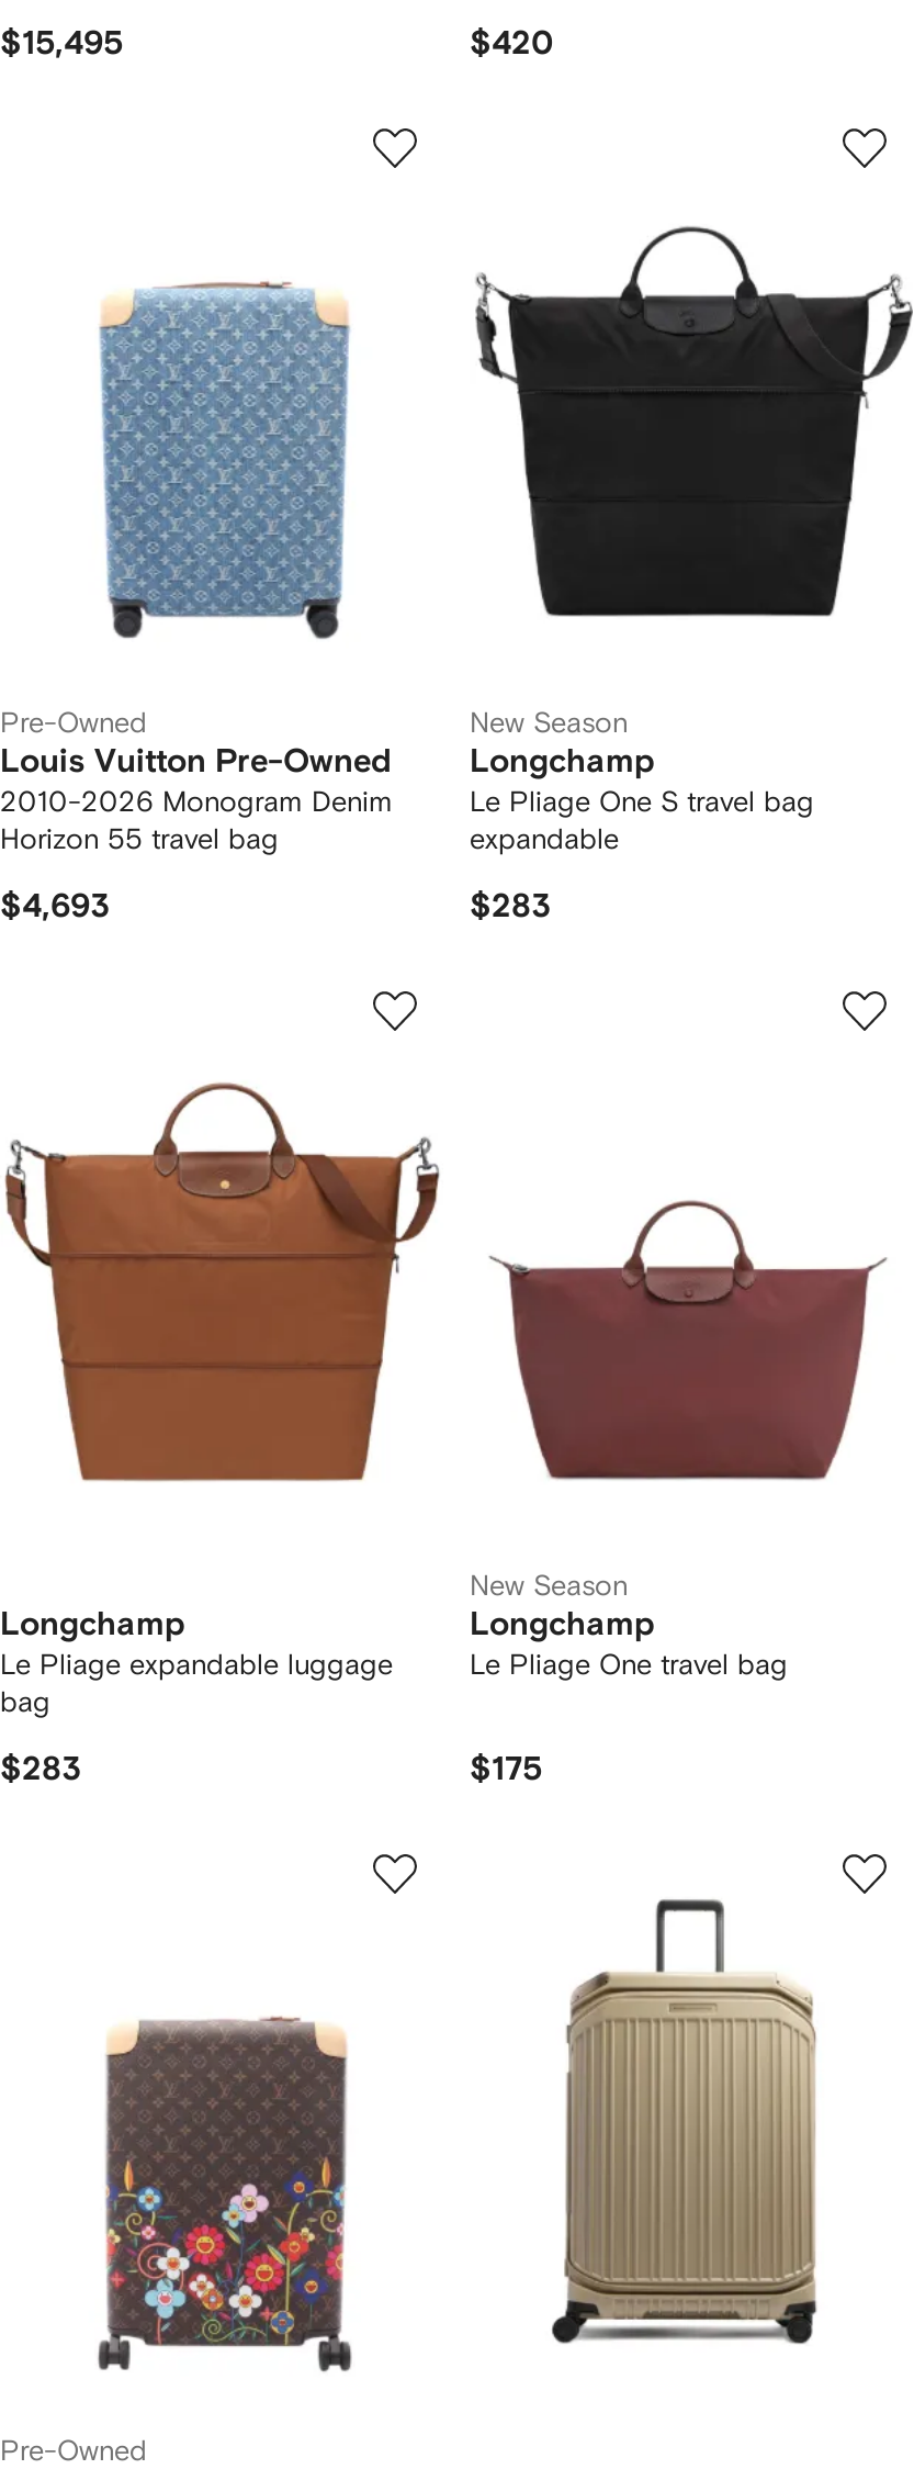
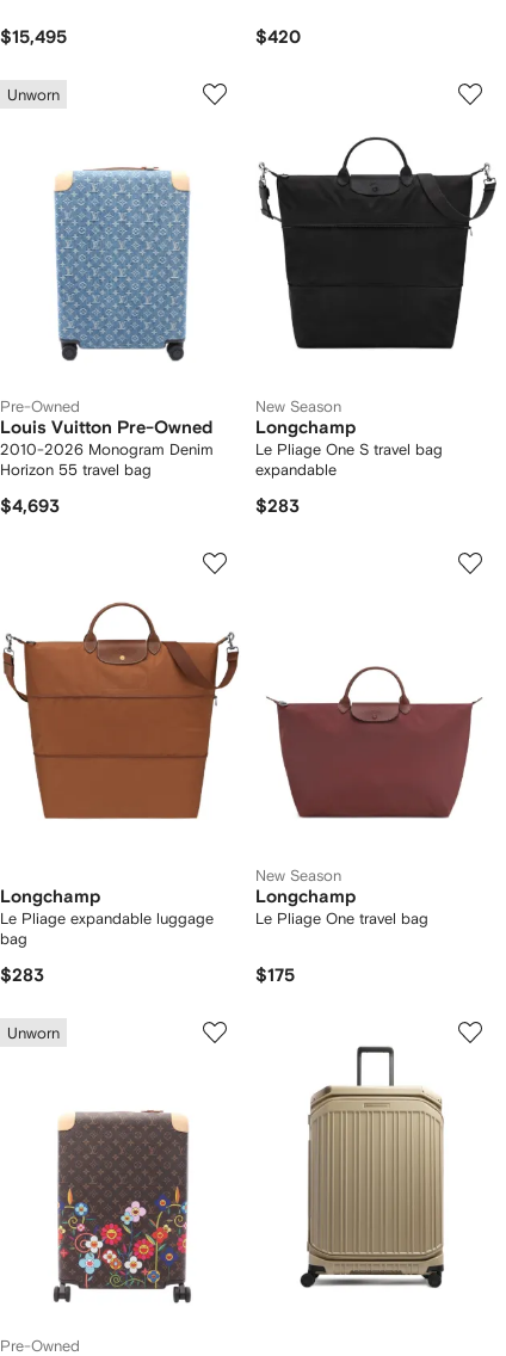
+ Unworn

+ Unworn
